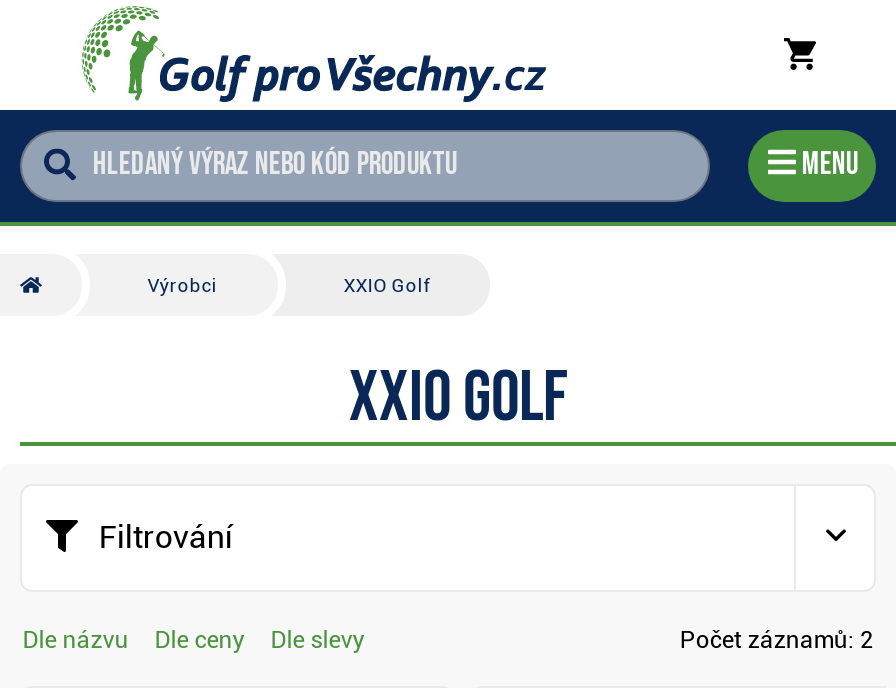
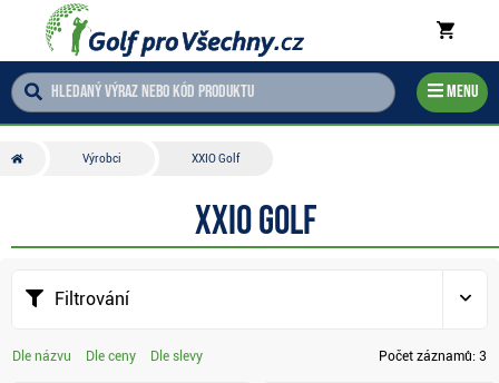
- Počet záznamů: 2
+ Počet záznamů: 3
